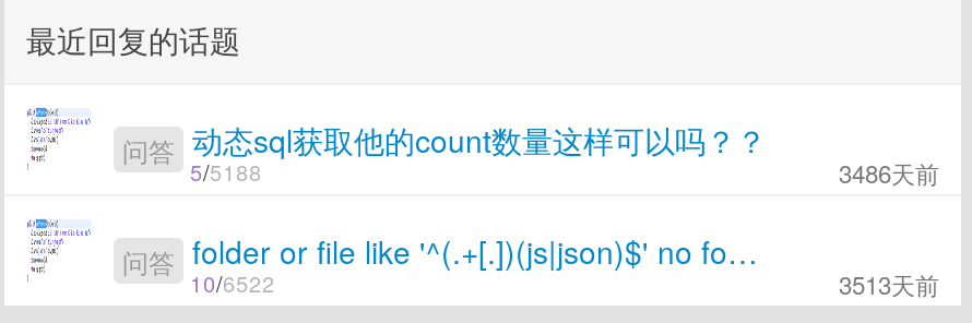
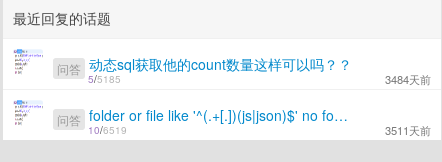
- 5 /5188
+ 5 /5185

- 3486天前
+ 3484天前

- 10 /6522
+ 10 /6519

- 3513天前
+ 3511天前
